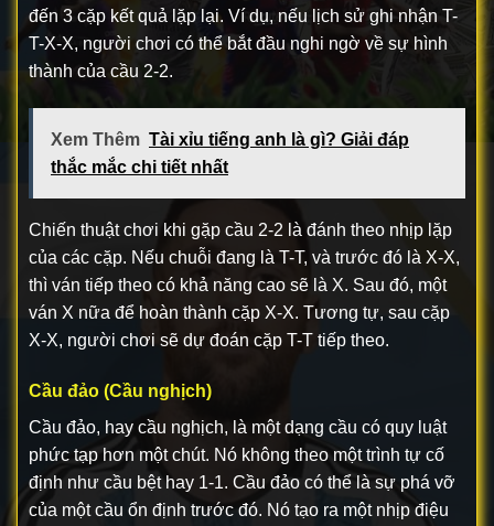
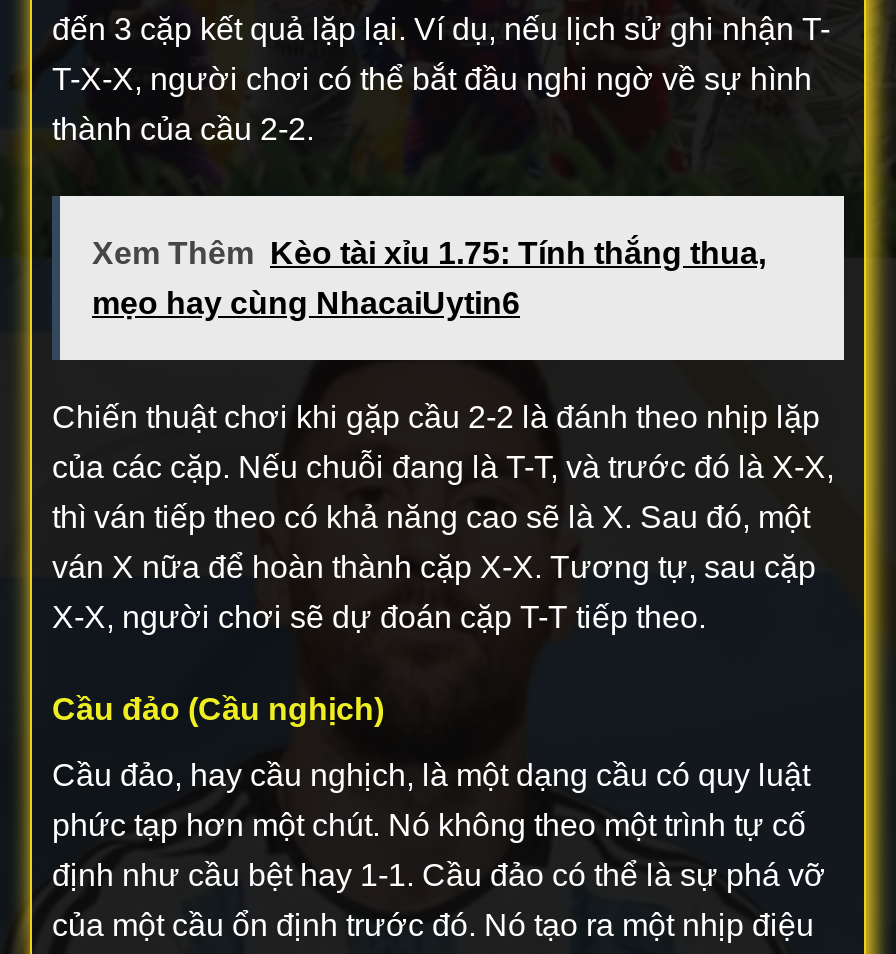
- Xem Thêm Tài xỉu tiếng anh là gì? Giải đáp
+ Xem Thêm Kèo tài xỉu 1.75: Tính thắng thua,

- thắc mắc chi tiết nhất
+ mẹo hay cùng NhacaiUytin6
